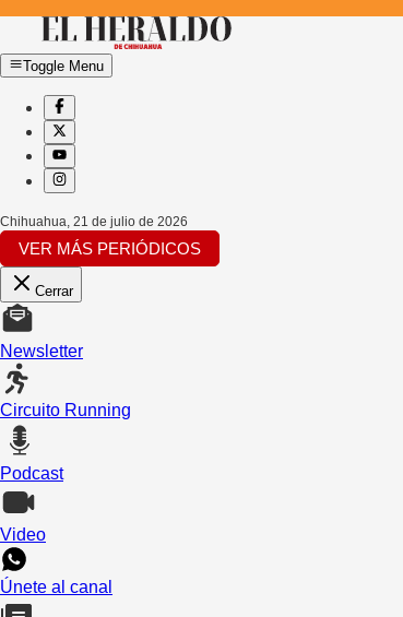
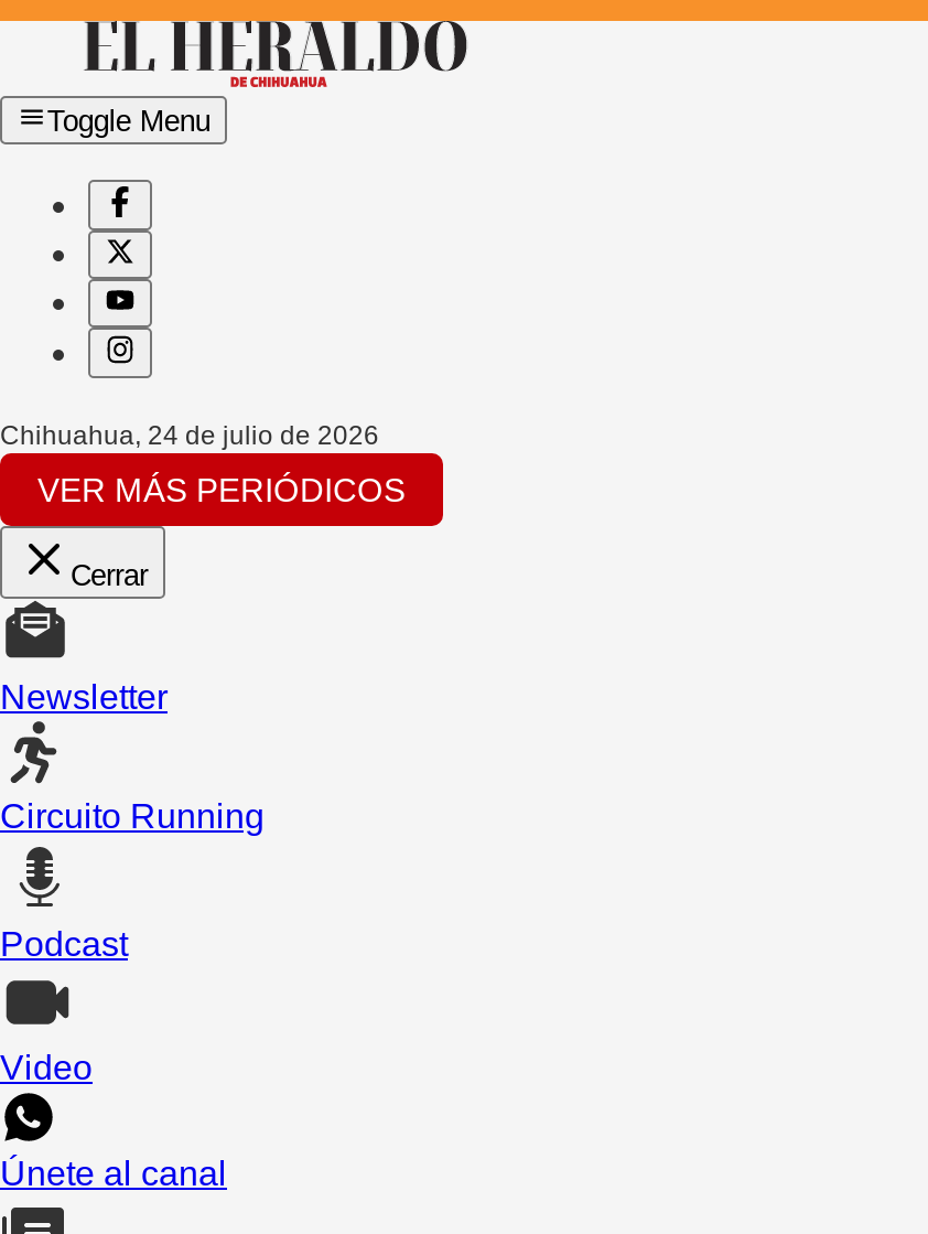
- Chihuahua, 21 de julio de 2026
+ Chihuahua, 24 de julio de 2026
